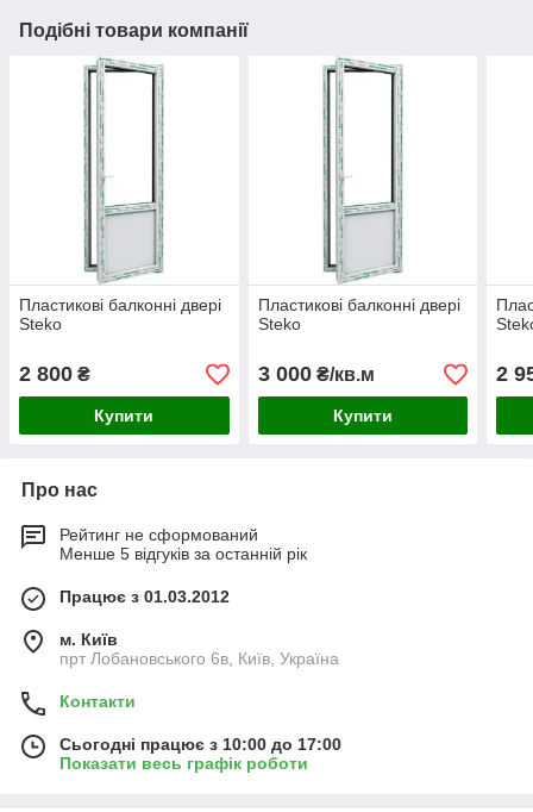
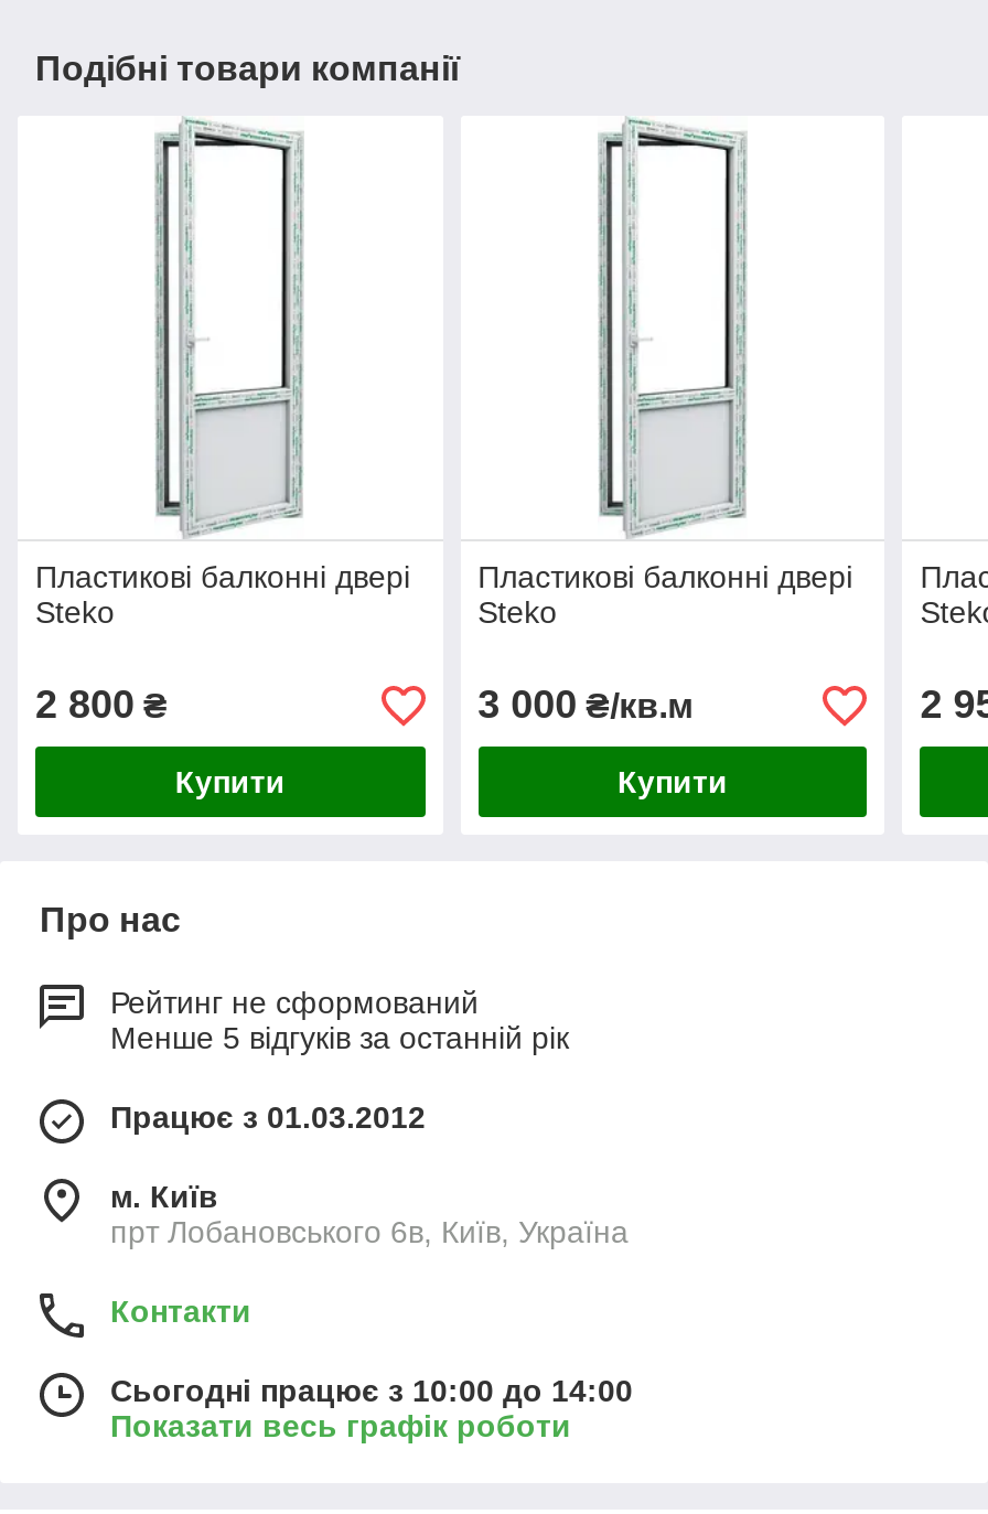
- Сьогодні працює з 10:00 до 17:00
+ Сьогодні працює з 10:00 до 14:00
